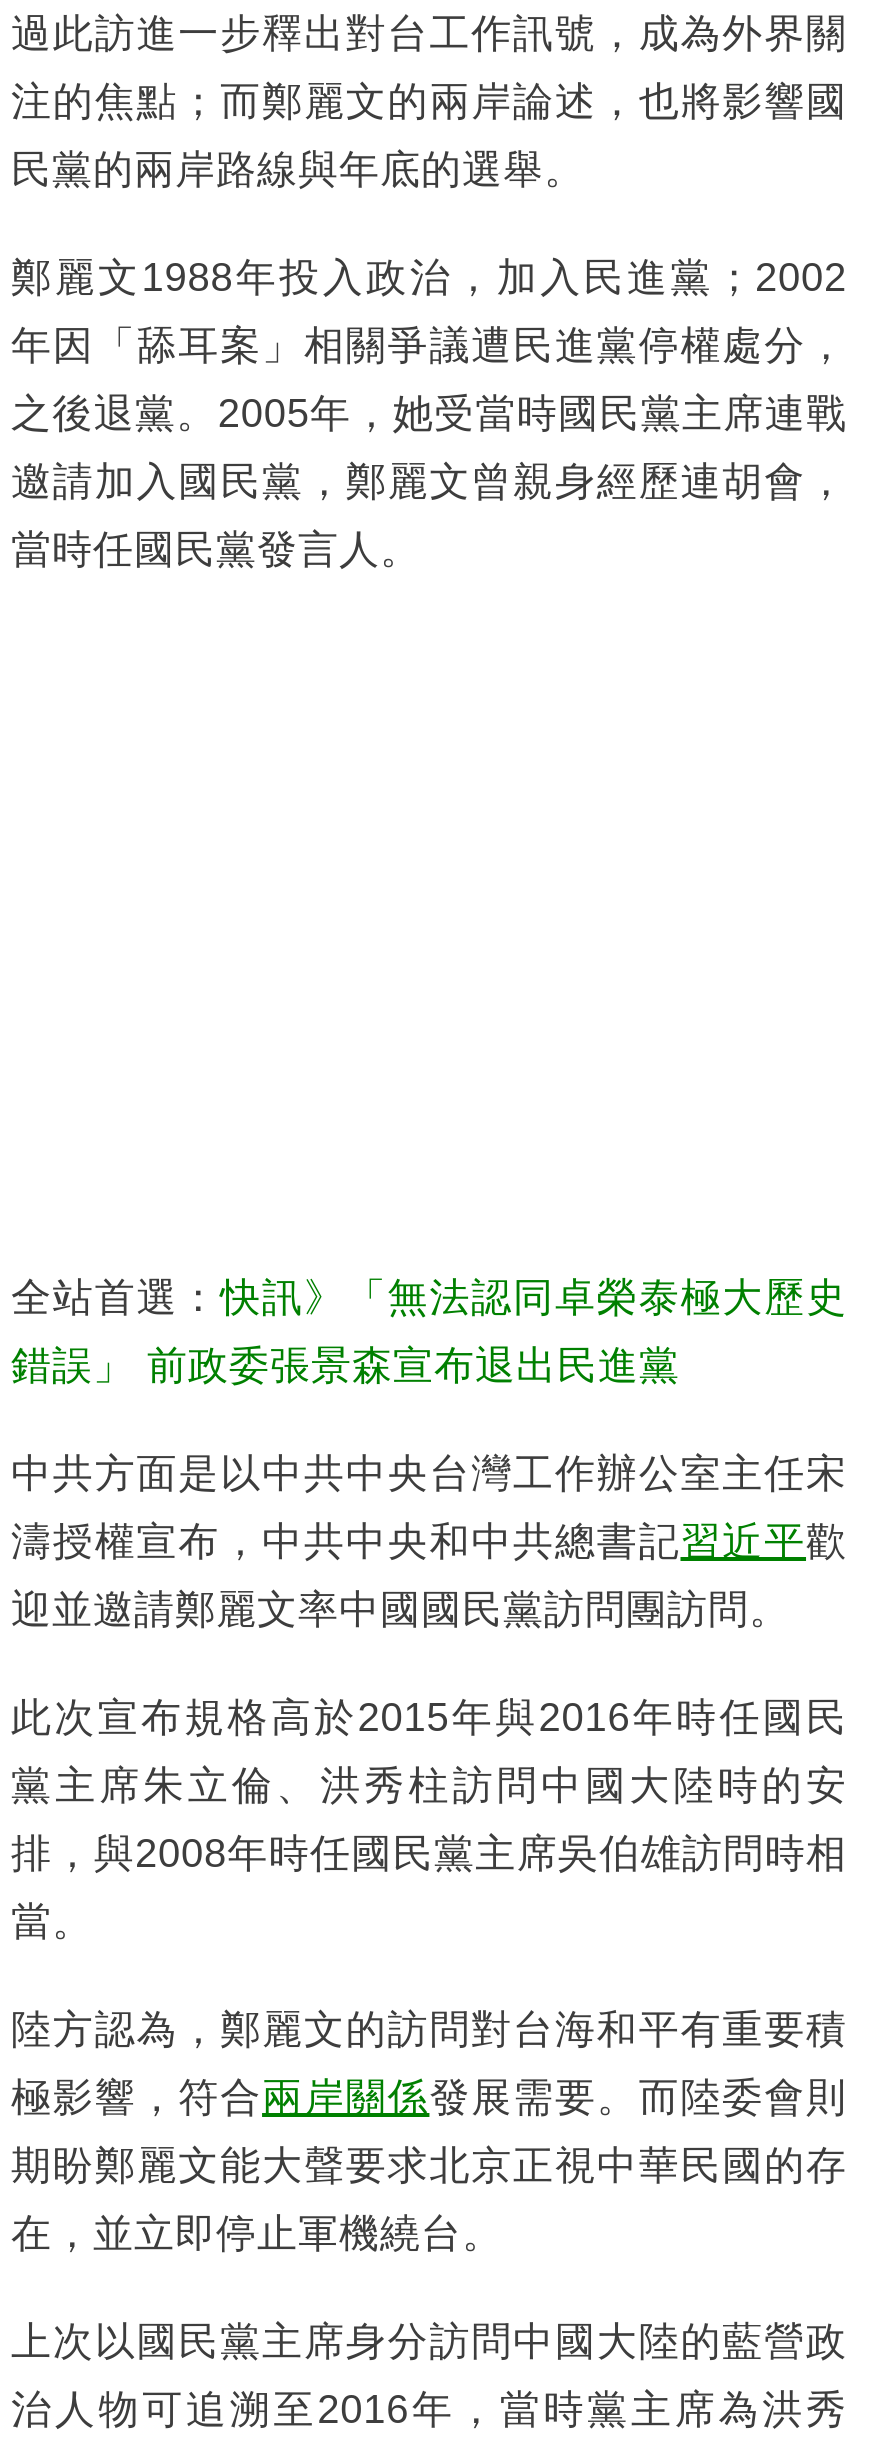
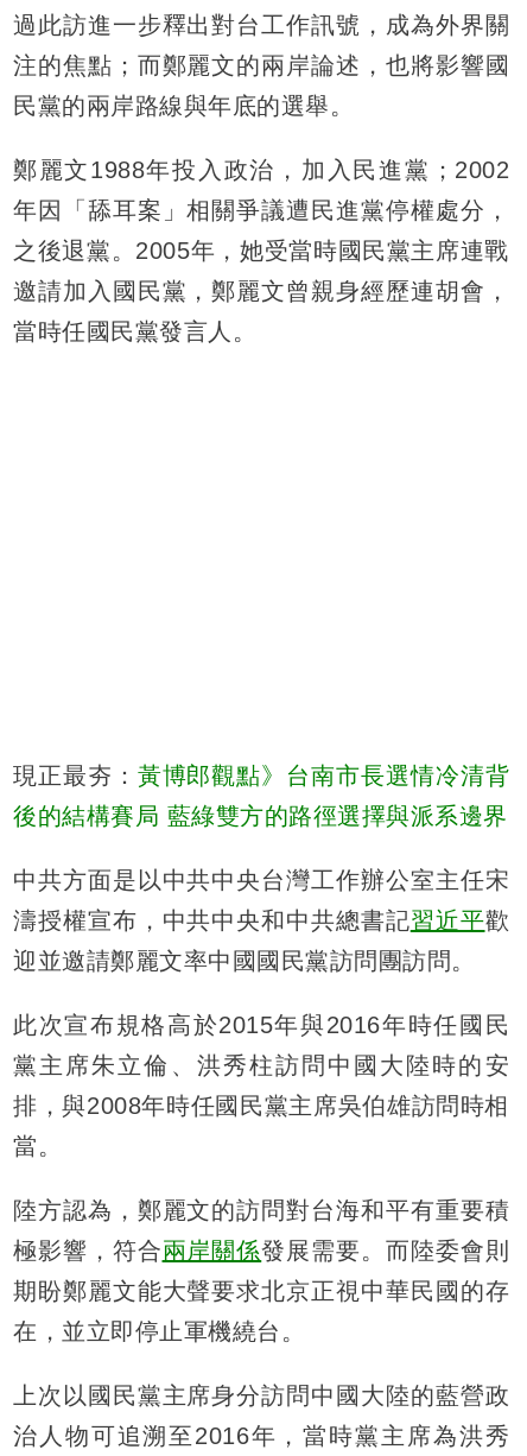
- 全站首選：快訊》「無法認同卓榮泰極大歷史
+ 現正最夯：黃博郎觀點》台南市長選情冷清背

- 錯誤」 前政委張景森宣布退出民進黨
+ 後的結構賽局 藍綠雙方的路徑選擇與派系邊界
